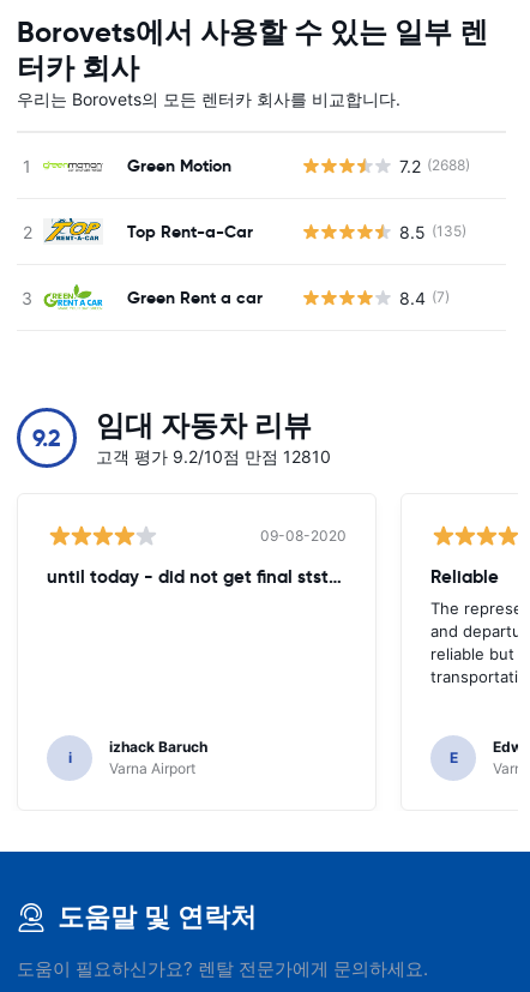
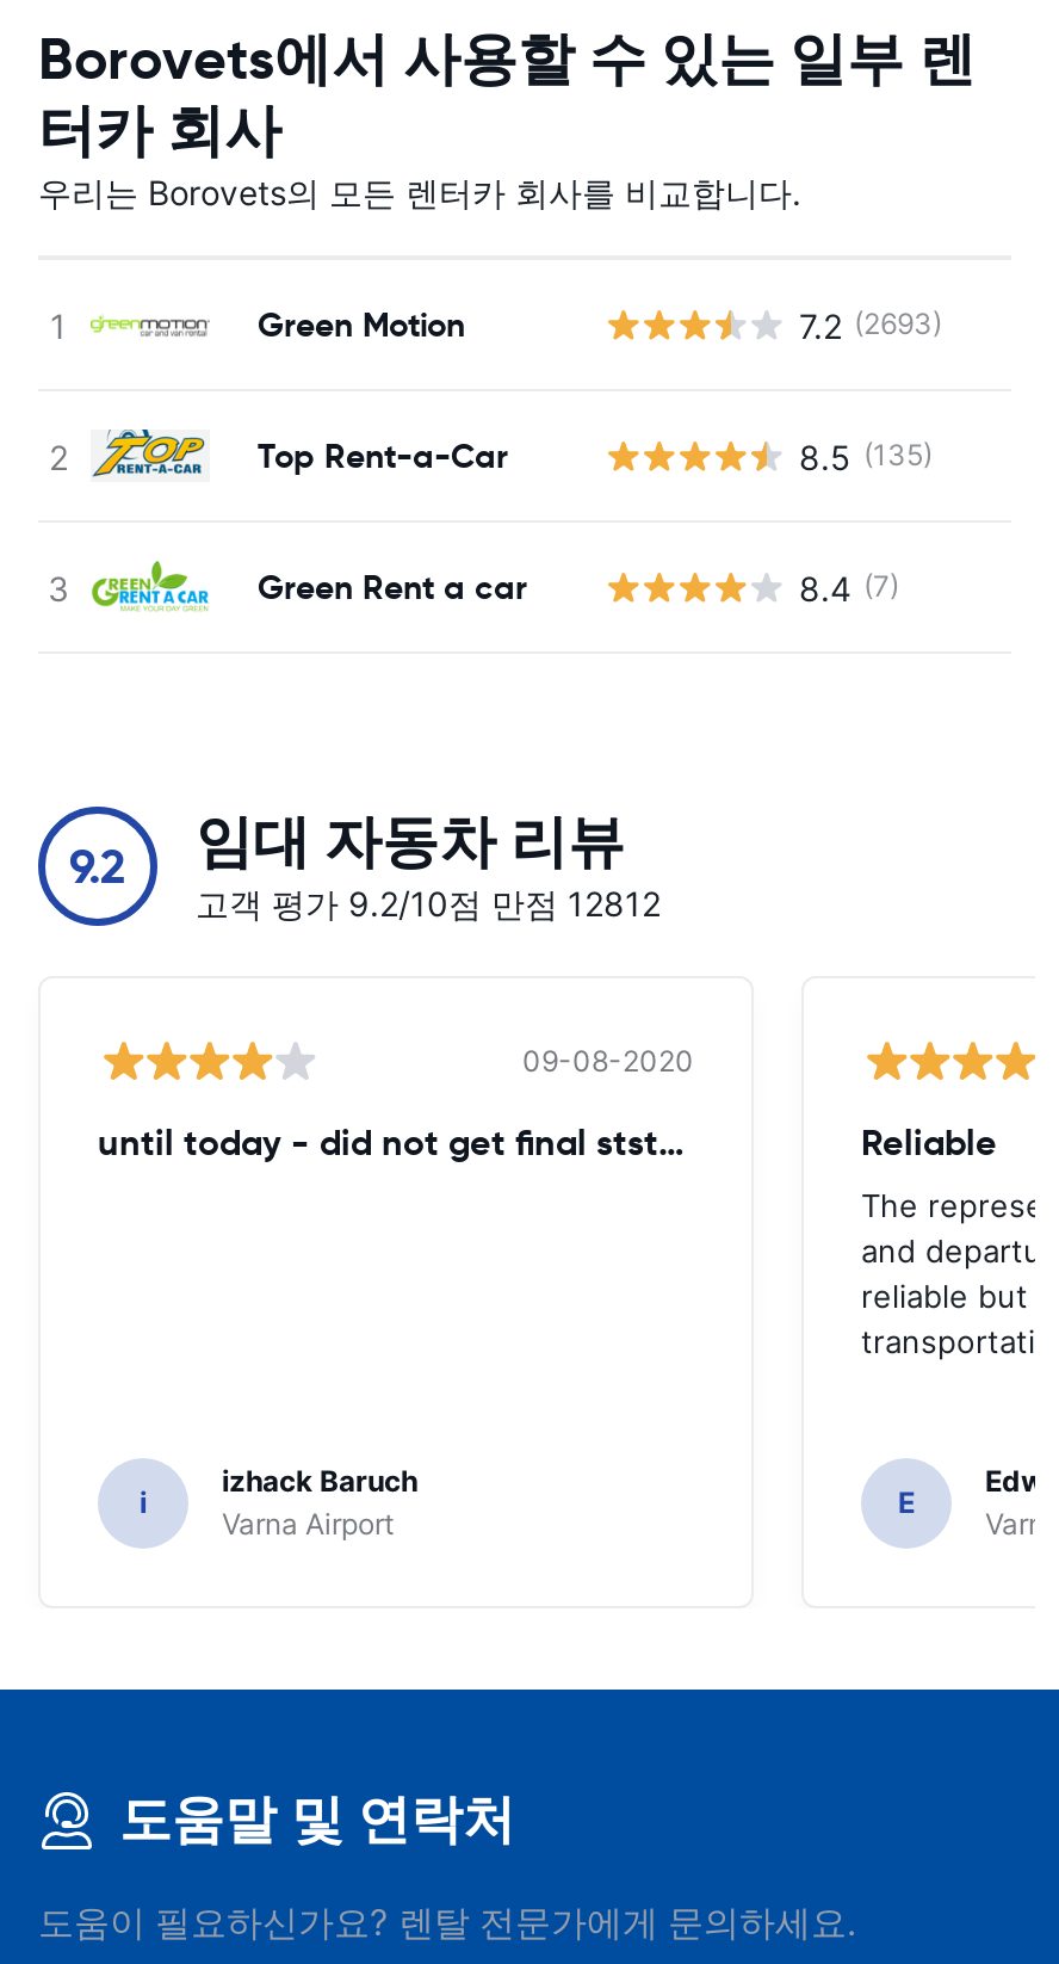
- 7.2 (2688)
+ 7.2 (2693)

- 고객 평가 9.2/10점 만점 12810
+ 고객 평가 9.2/10점 만점 12812
